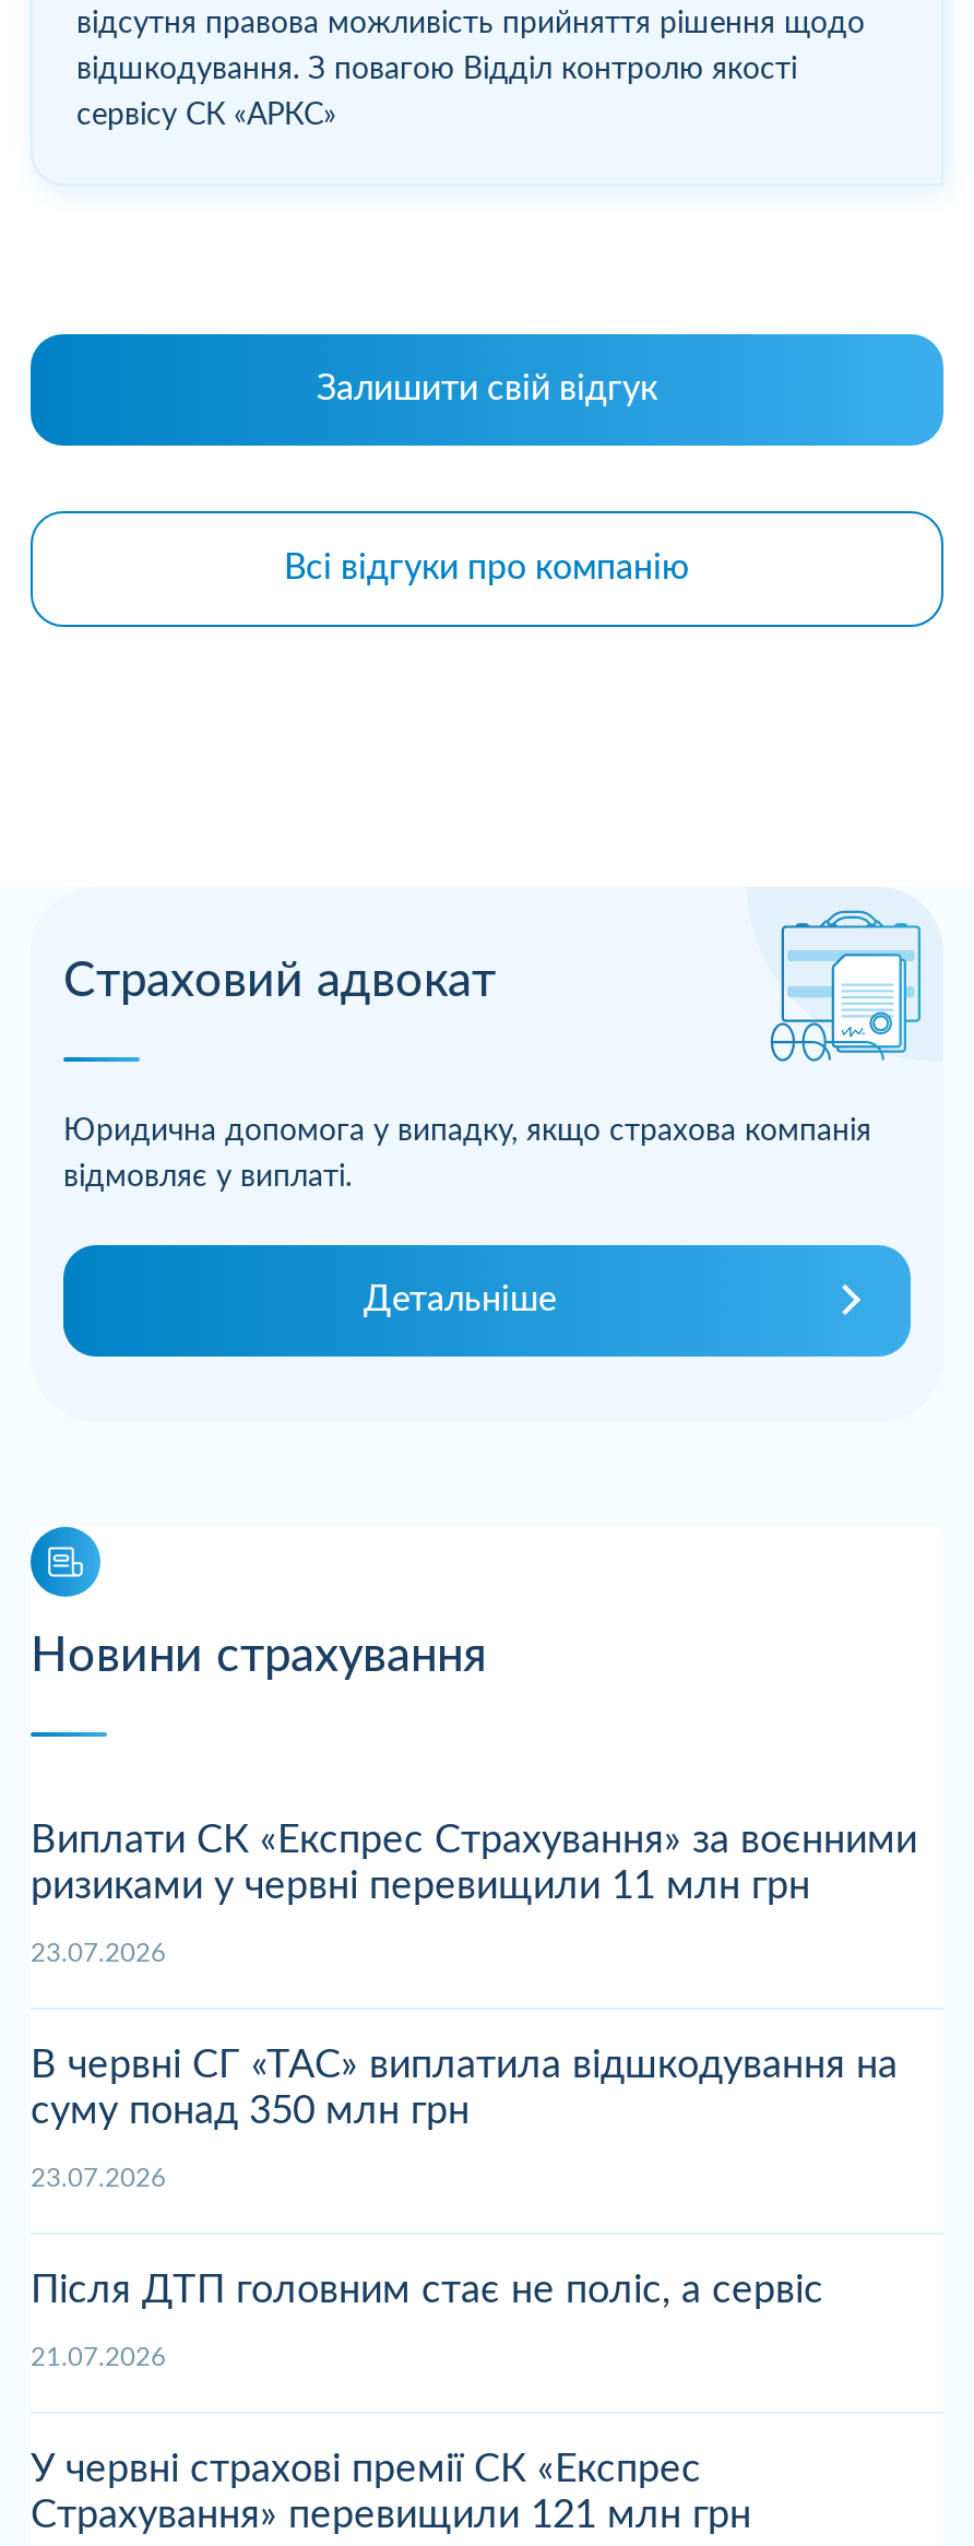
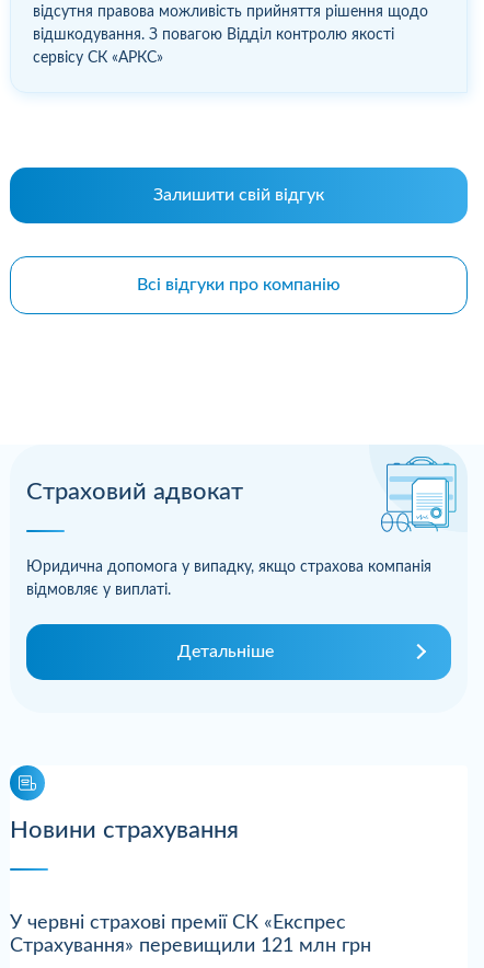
- Виплати СК «Експрес Страхування» за воєнними
- ризиками у червні перевищили 11 млн грн
- 23.07.2026
- В червні СГ «ТАС» виплатила відшкодування на
- суму понад 350 млн грн
- 23.07.2026
- Після ДТП головним стає не поліс, а сервіс
- 21.07.2026
